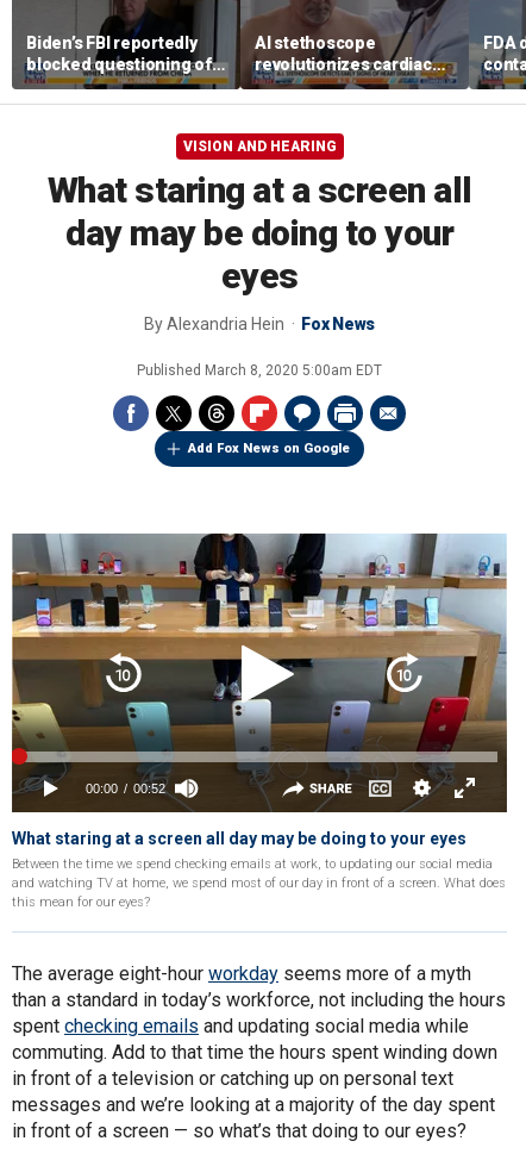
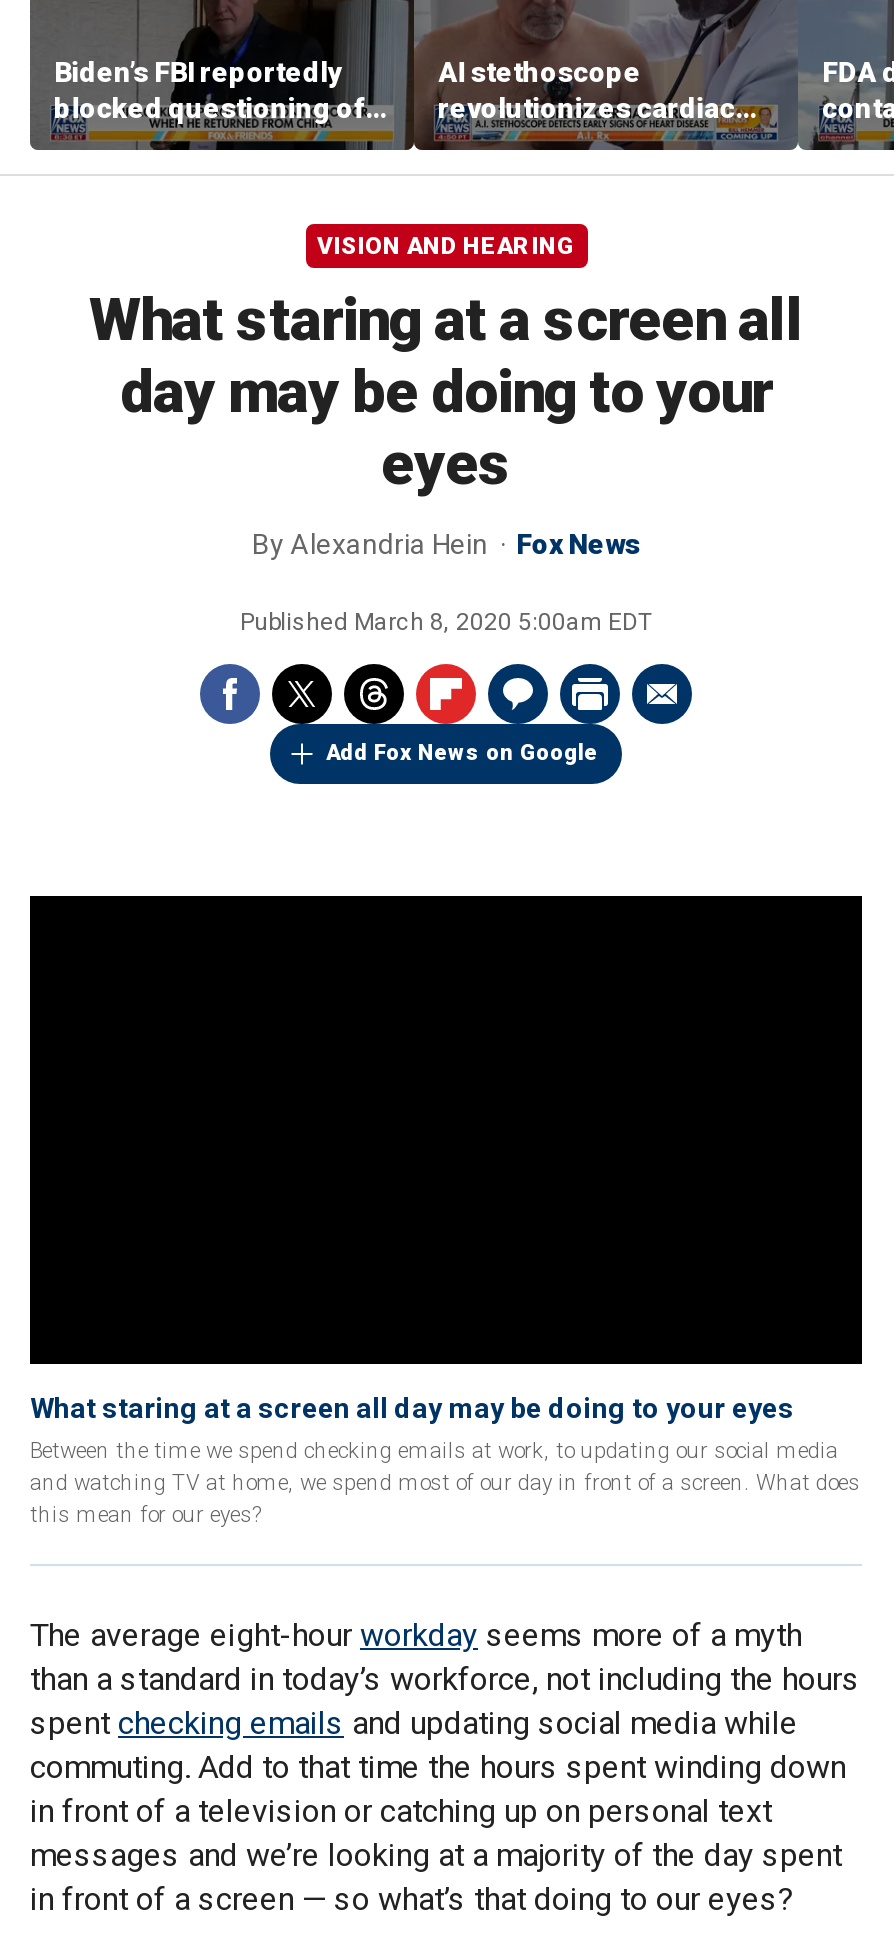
- [image]
